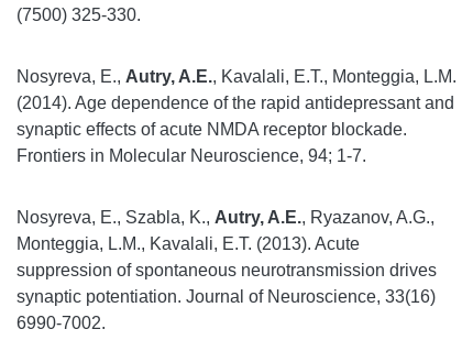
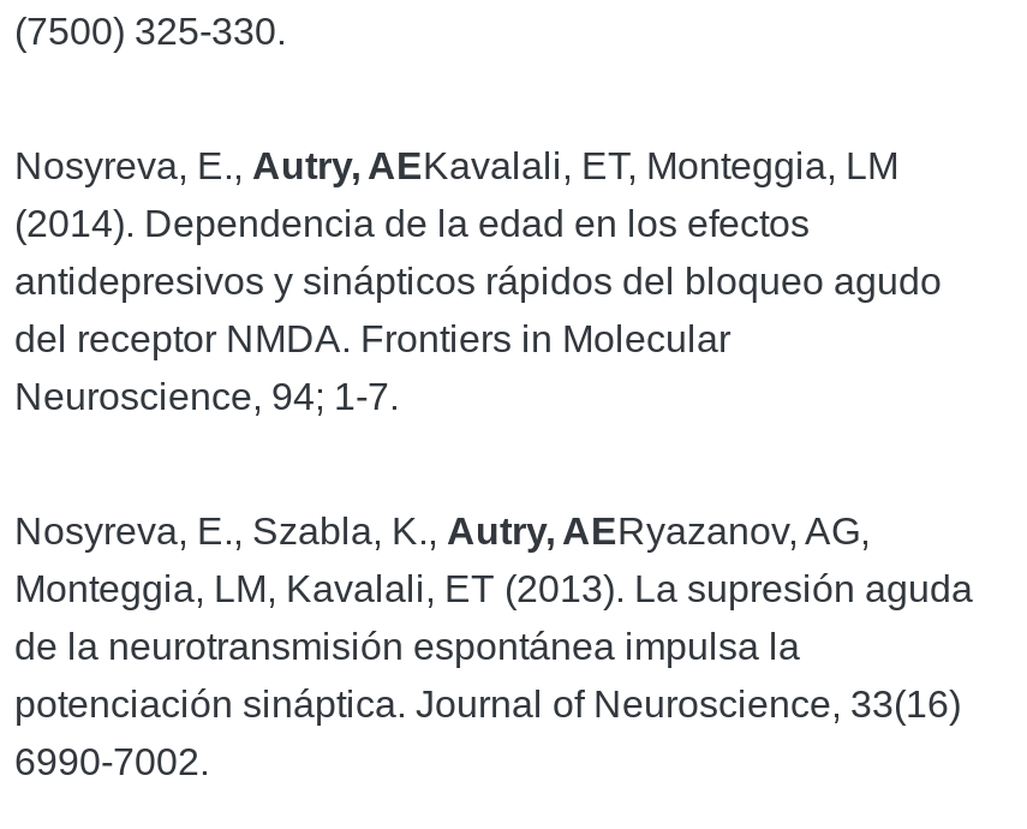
- Nosyreva, E., Autry, A.E., Kavalali, E.T., Monteggia, L.M.
- (2014). Age dependence of the rapid antidepressant and
- synaptic effects of acute NMDA receptor blockade.
- Frontiers in Molecular Neuroscience, 94; 1-7.
+ Nosyreva, E., Autry, AEKavalali, ET, Monteggia, LM
+ (2014). Dependencia de la edad en los efectos
+ antidepresivos y sinápticos rápidos del bloqueo agudo
+ del receptor NMDA. Frontiers in Molecular
+ Neuroscience, 94; 1-7.

- Nosyreva, E., Szabla, K., Autry, A.E., Ryazanov, A.G.,
- Monteggia, L.M., Kavalali, E.T. (2013). Acute
- suppression of spontaneous neurotransmission drives
- synaptic potentiation. Journal of Neuroscience, 33(16)
+ Nosyreva, E., Szabla, K., Autry, AERyazanov, AG,
+ Monteggia, LM, Kavalali, ET (2013). La supresión aguda
+ de la neurotransmisión espontánea impulsa la
+ potenciación sináptica. Journal of Neuroscience, 33(16)
